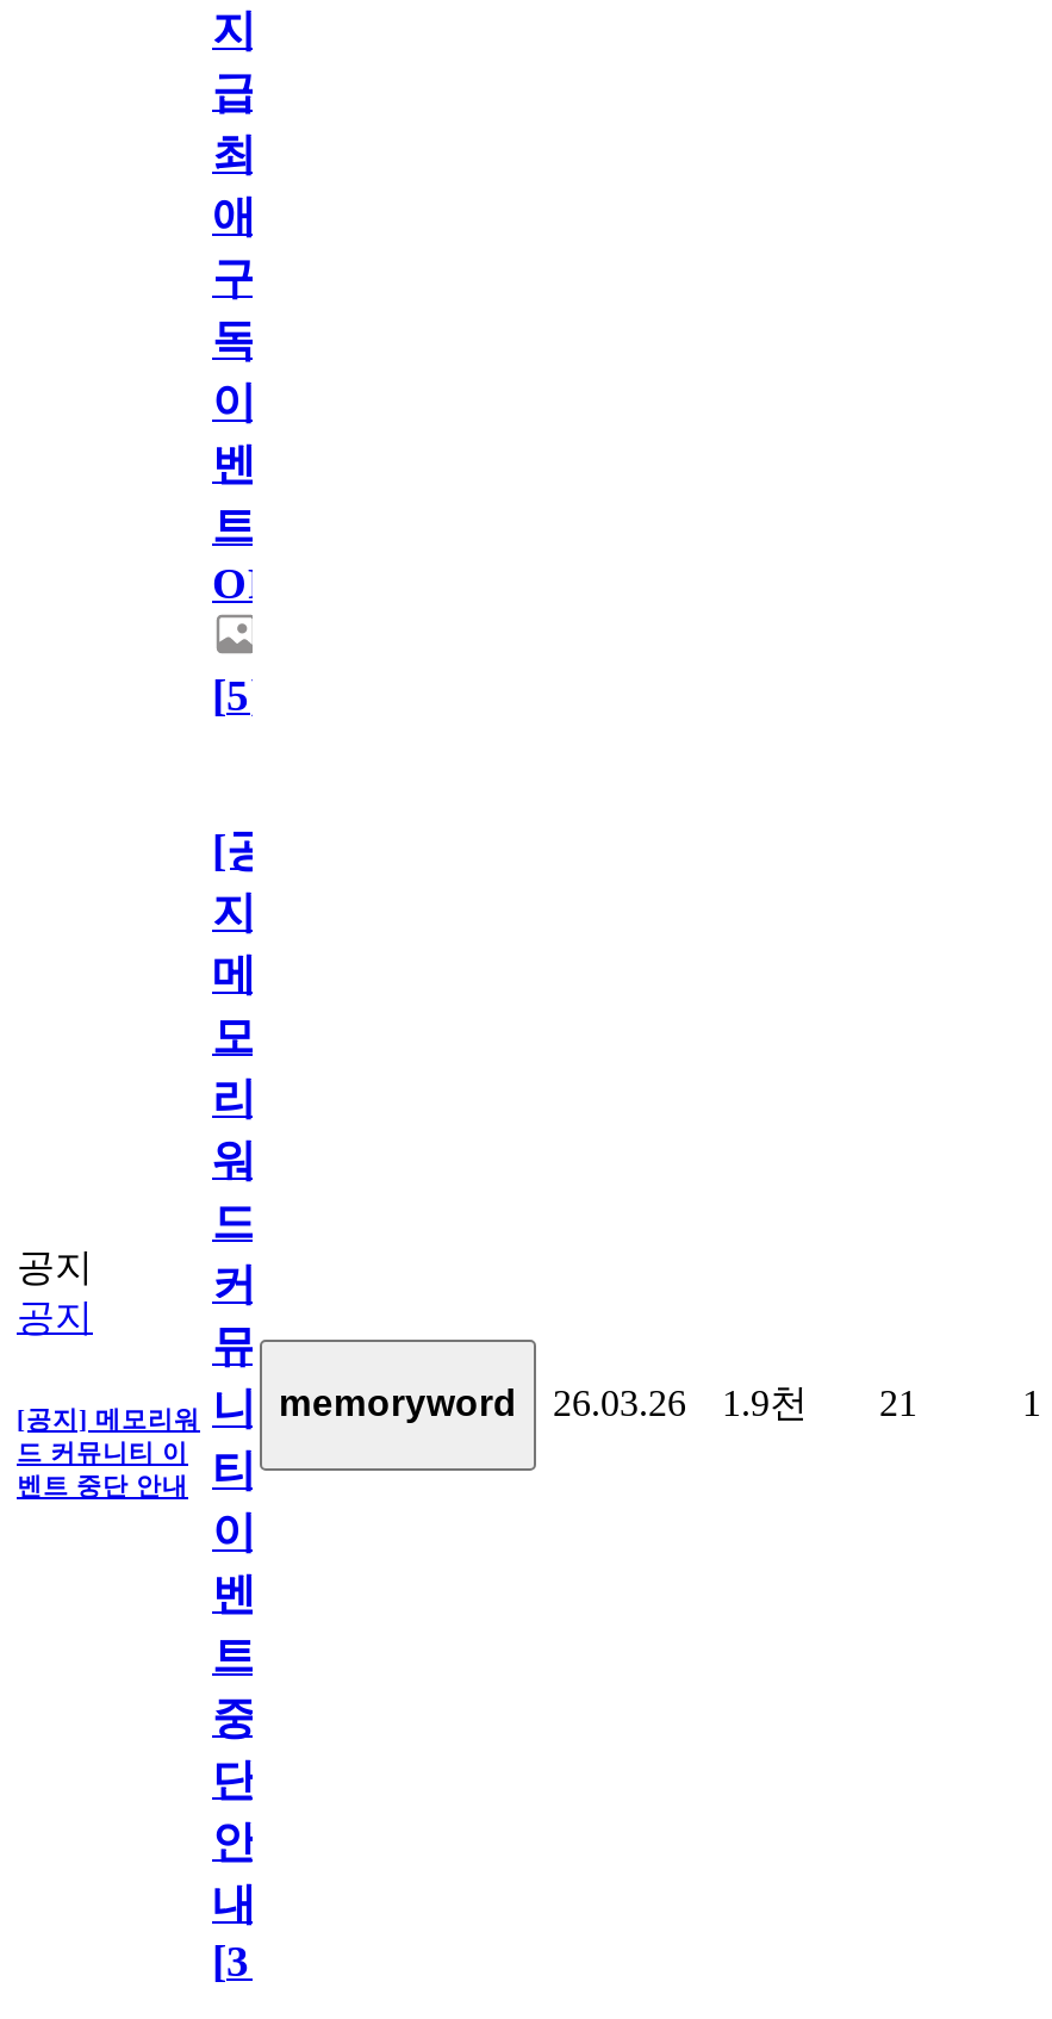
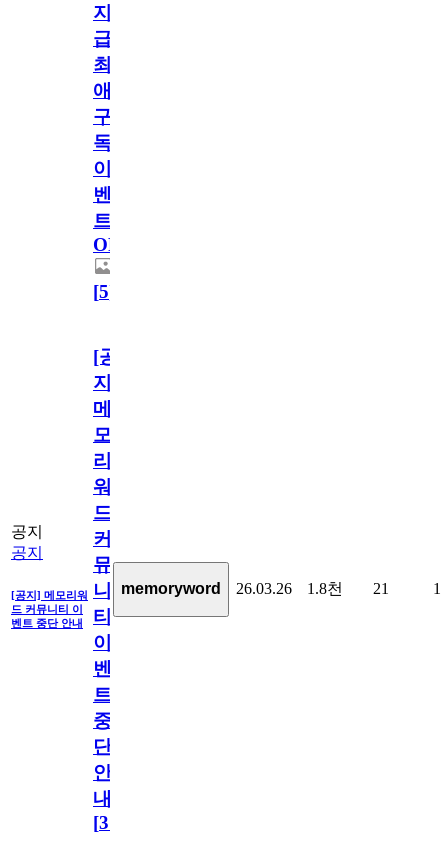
- 1.9천
+ 1.8천
